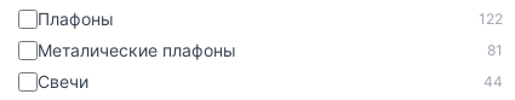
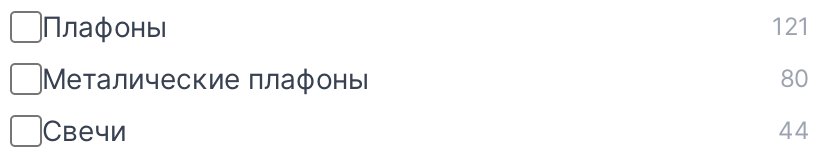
- 122
+ 121

- 81
+ 80
